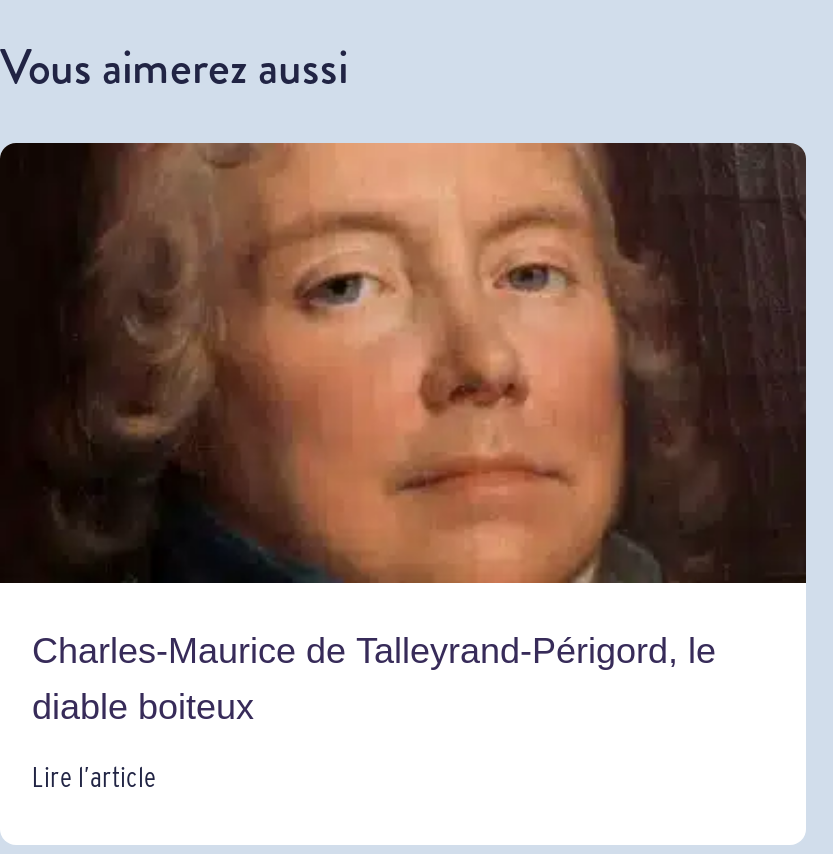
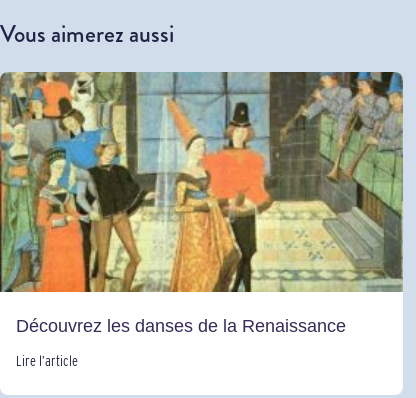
- [image]
- Charles-Maurice de Talleyrand-Périgord, le
- diable boiteux
+ [image]
+ Découvrez les danses de la Renaissance
